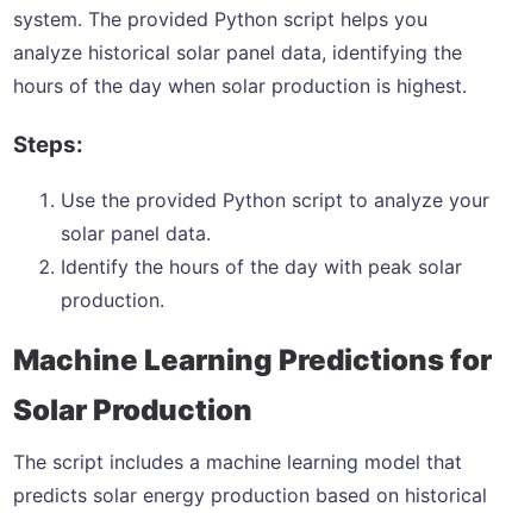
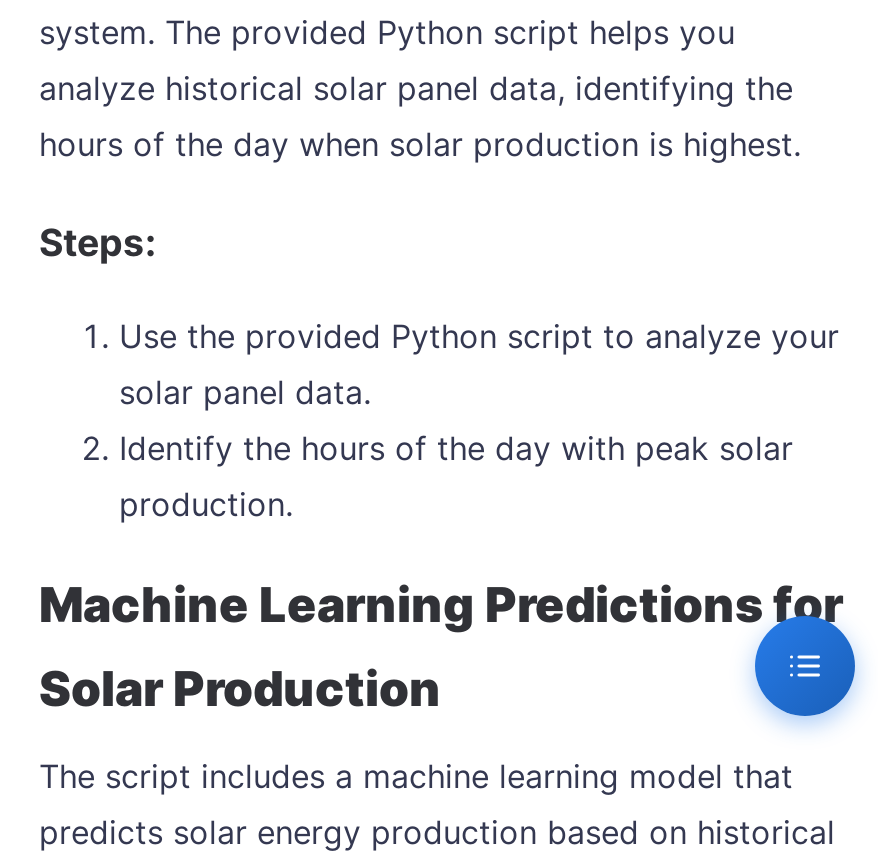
+ [image]
